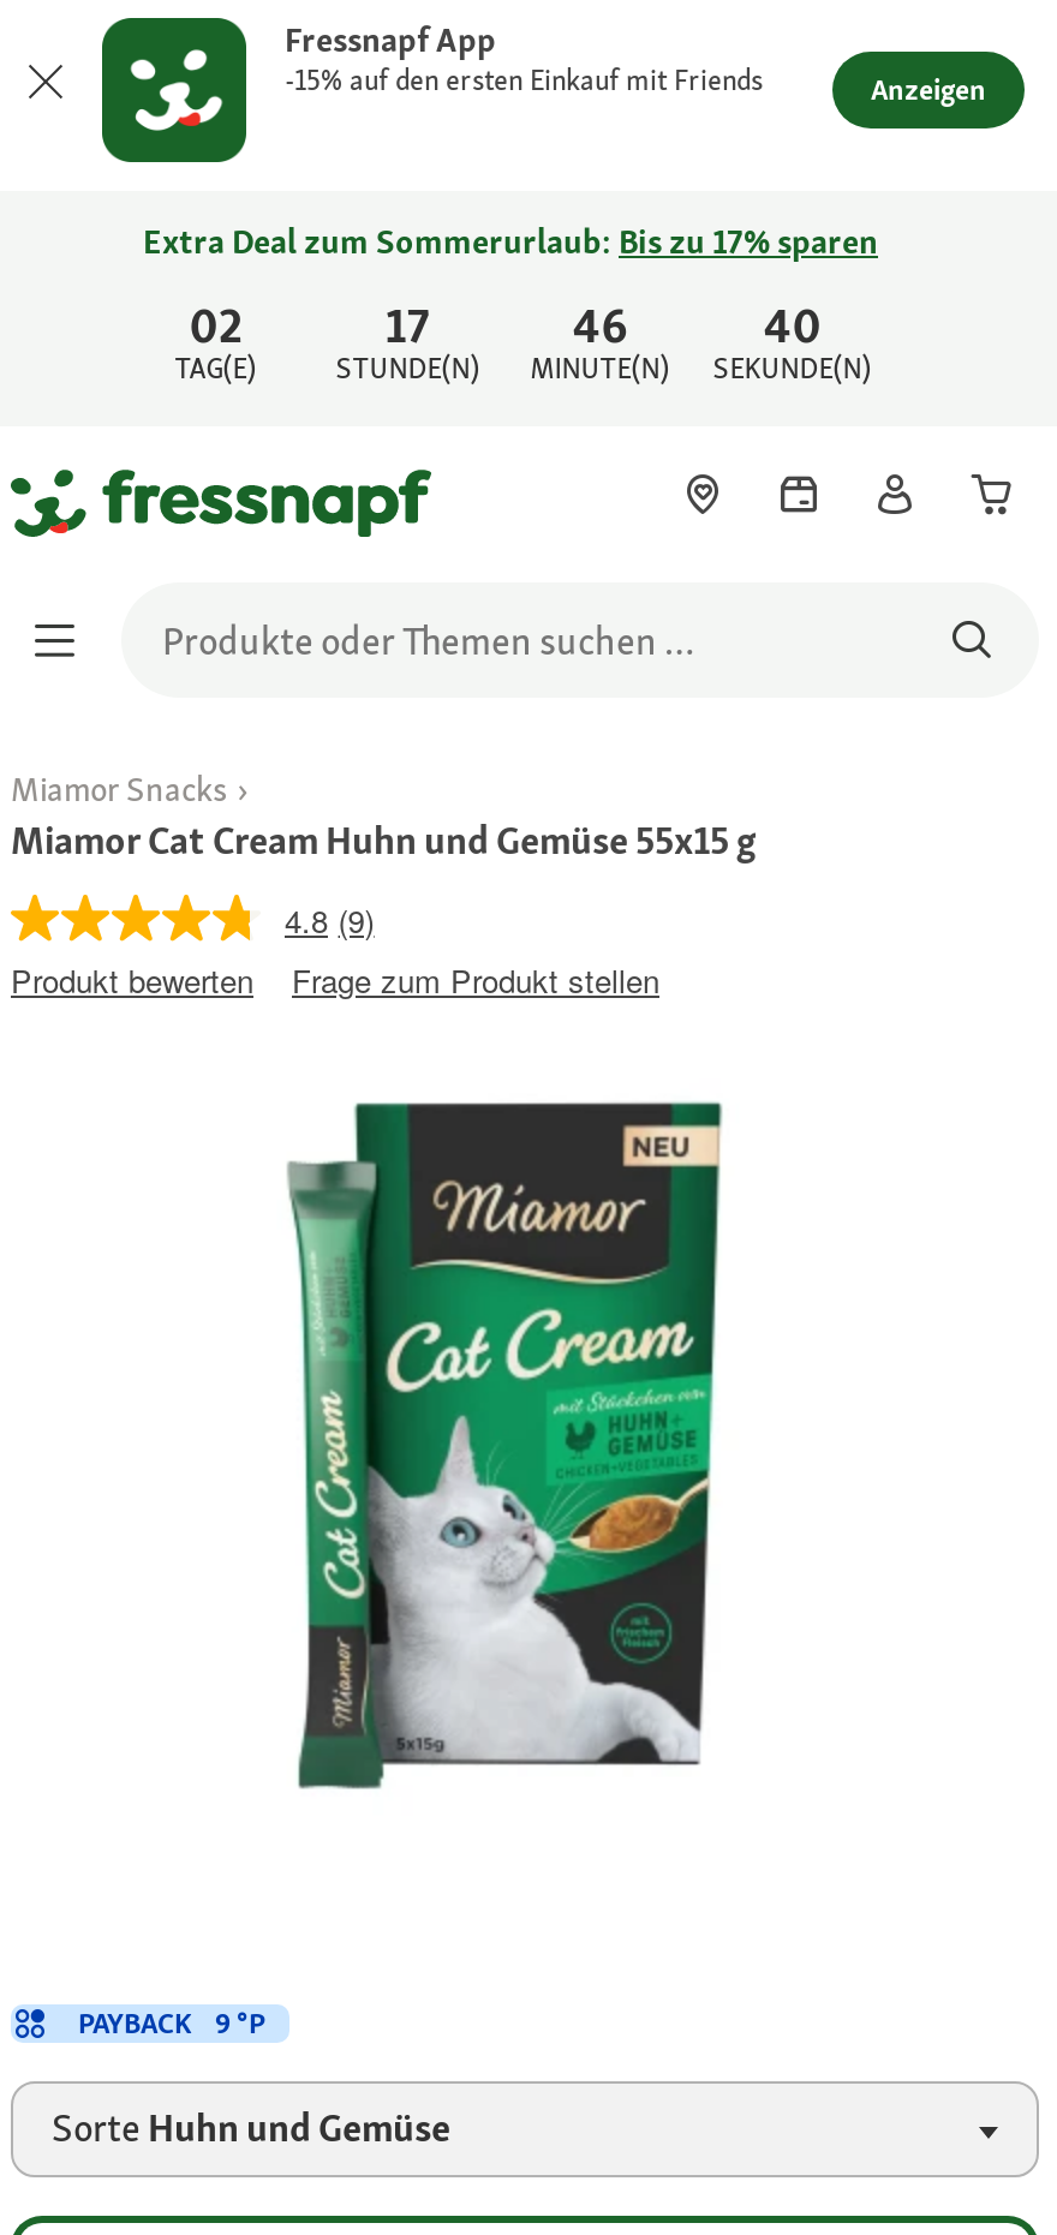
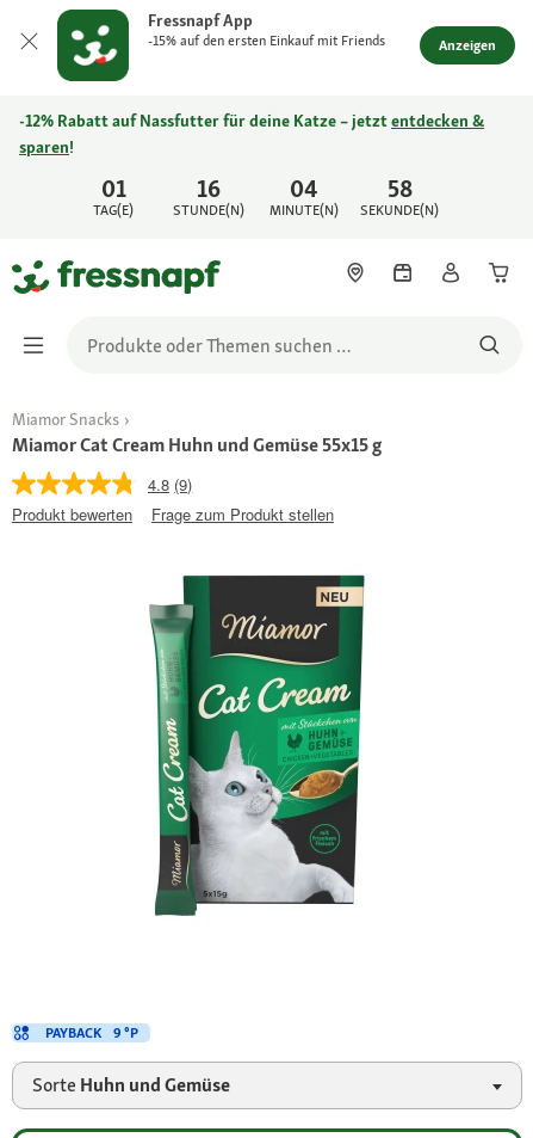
- Extra Deal zum Sommerurlaub: Bis zu 17% sparen
+ -12% Rabatt auf Nassfutter für deine Katze – jetzt entdecken &
+ sparen!

- 02
+ 01

- 17
+ 16

- 46
+ 04

- 40
+ 58
